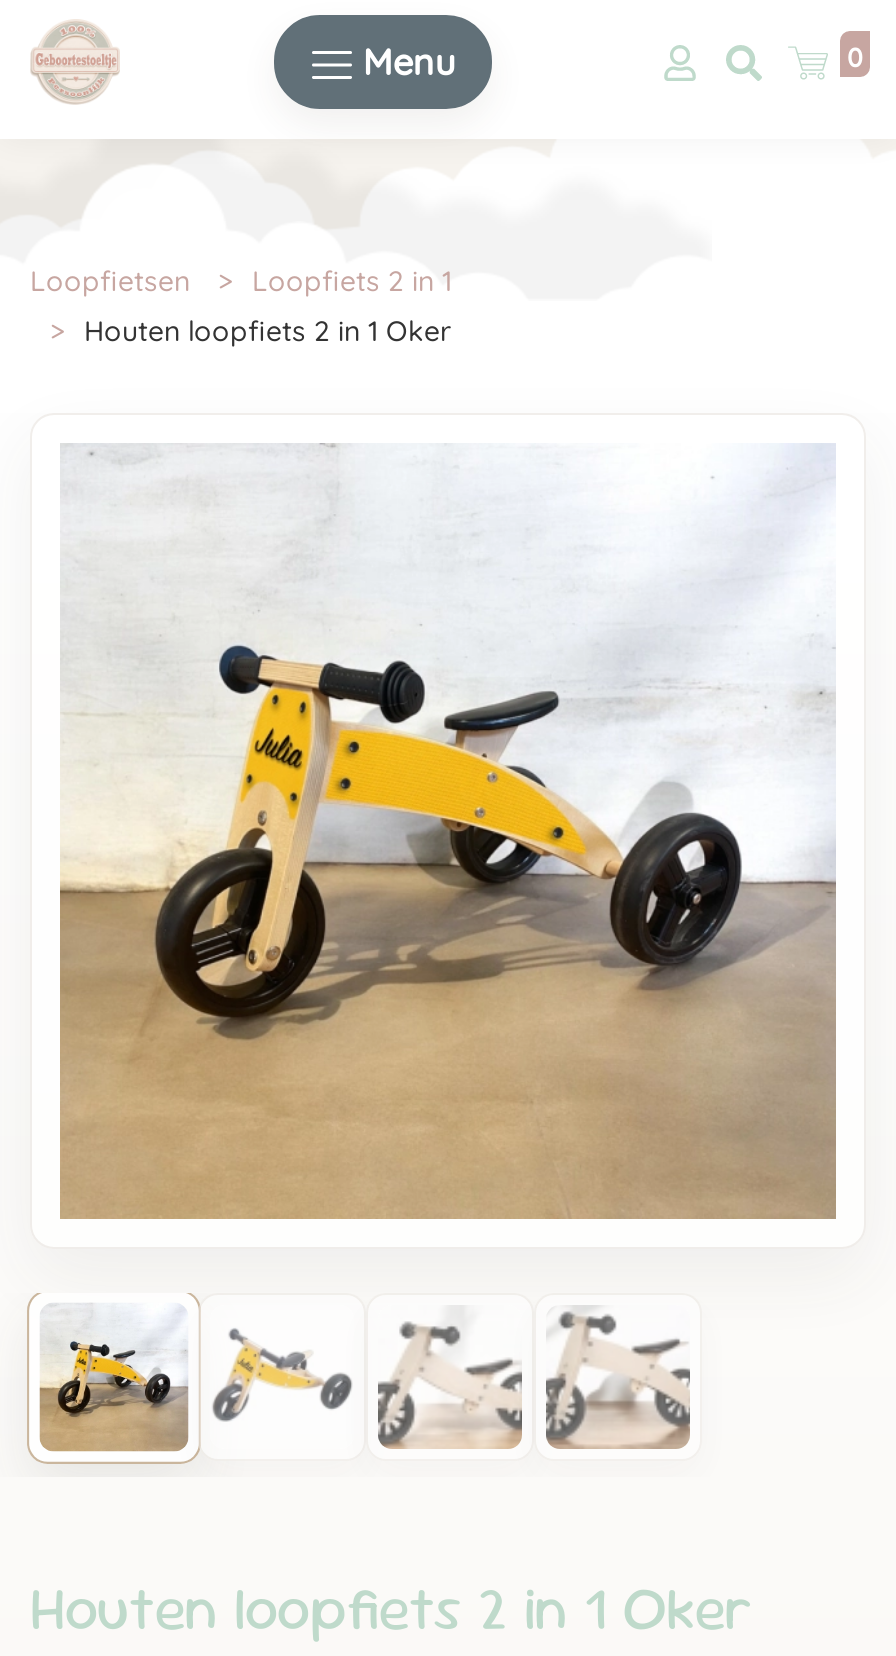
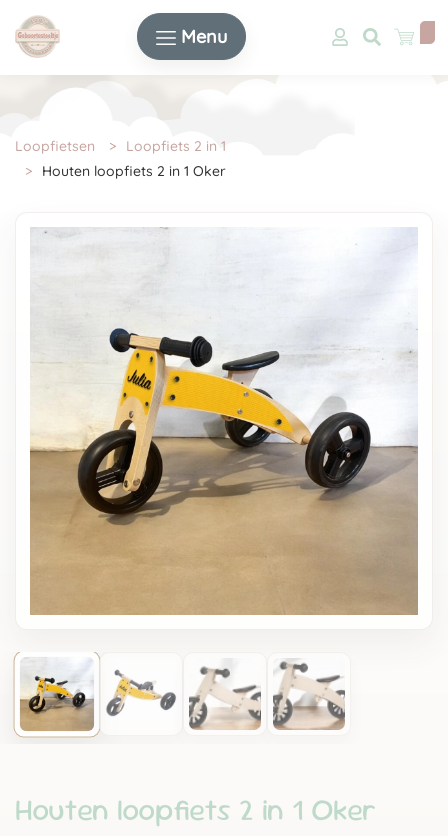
- 0
